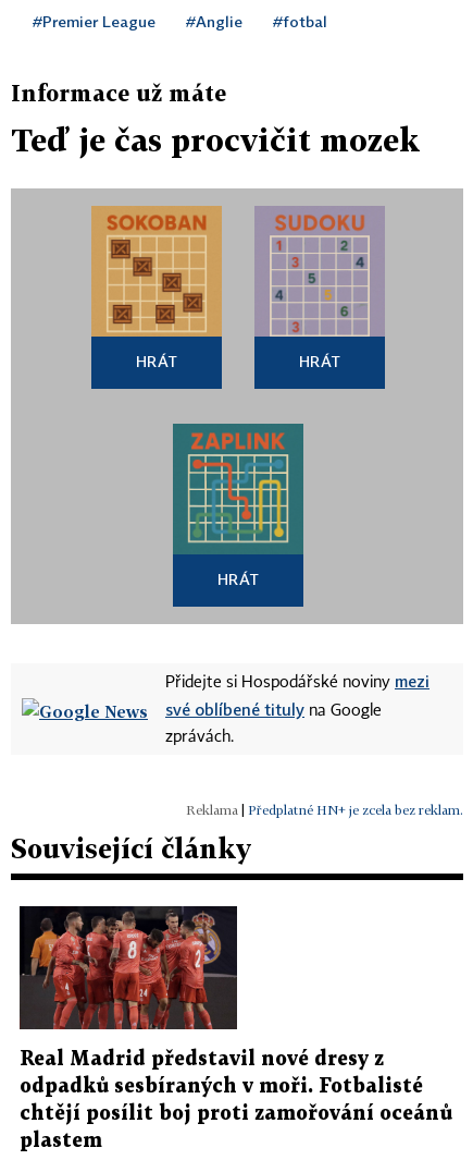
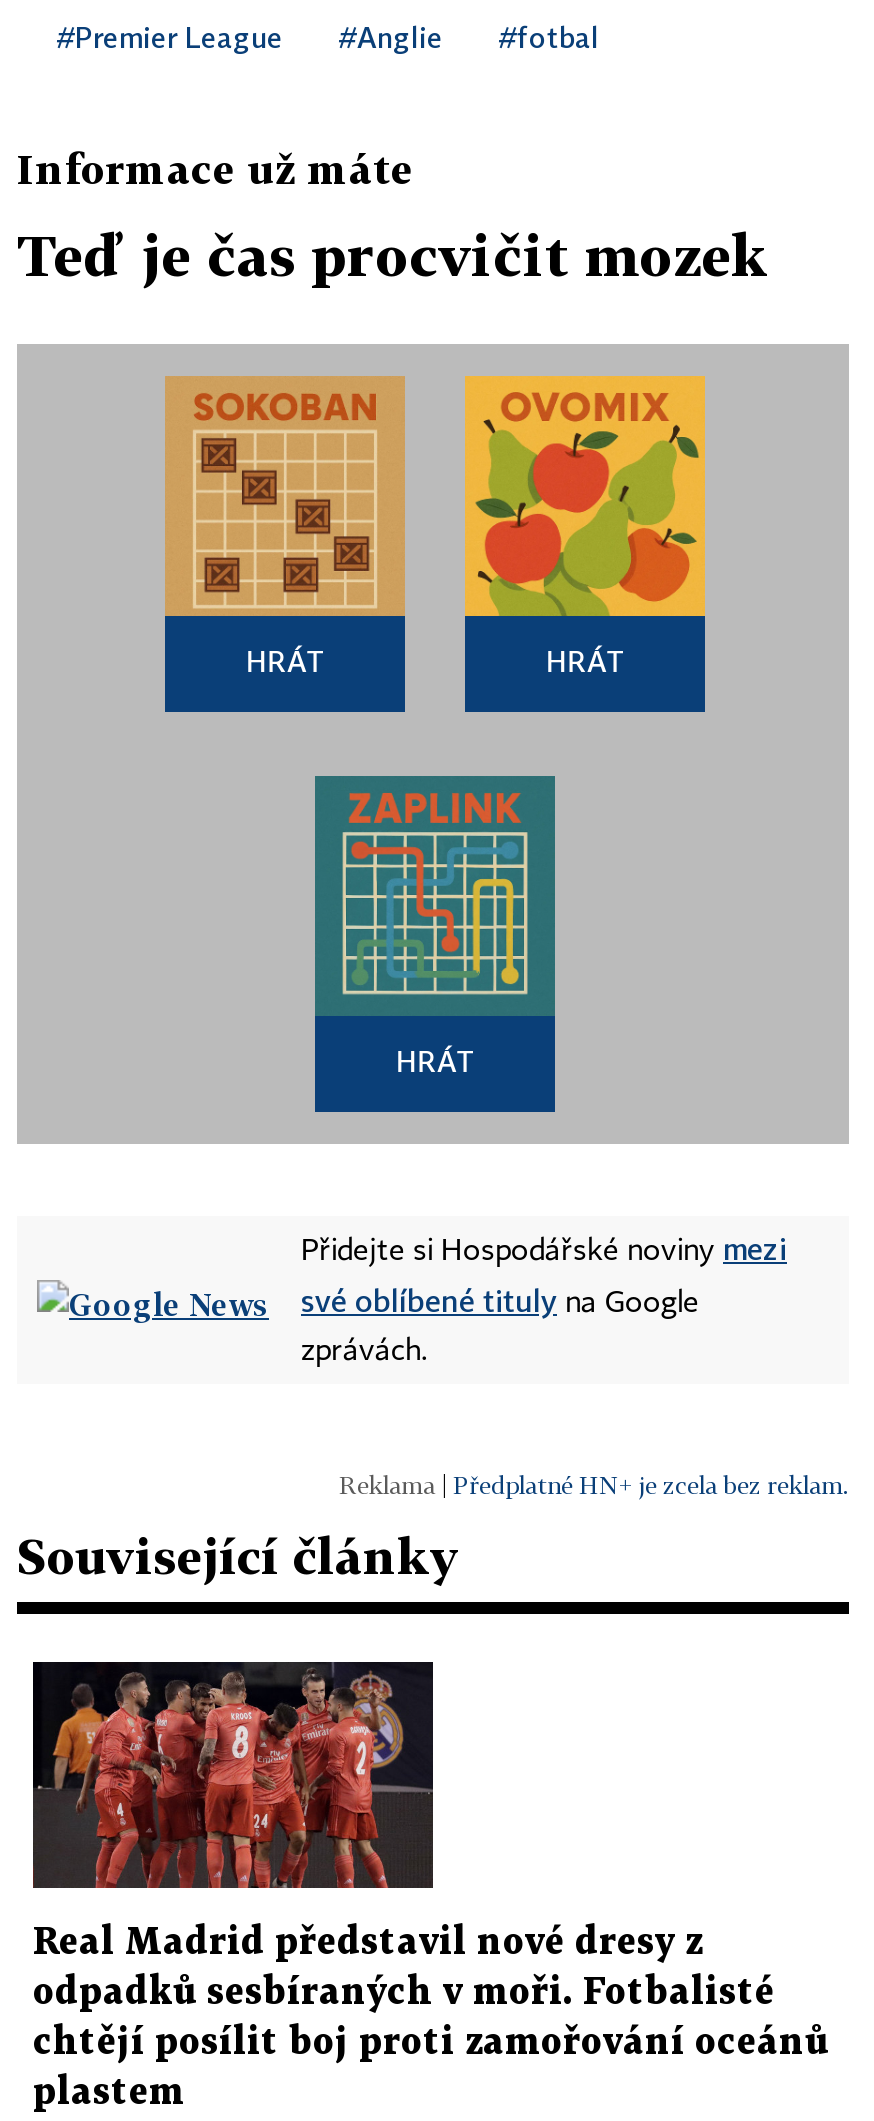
- [image]
+ [image]
